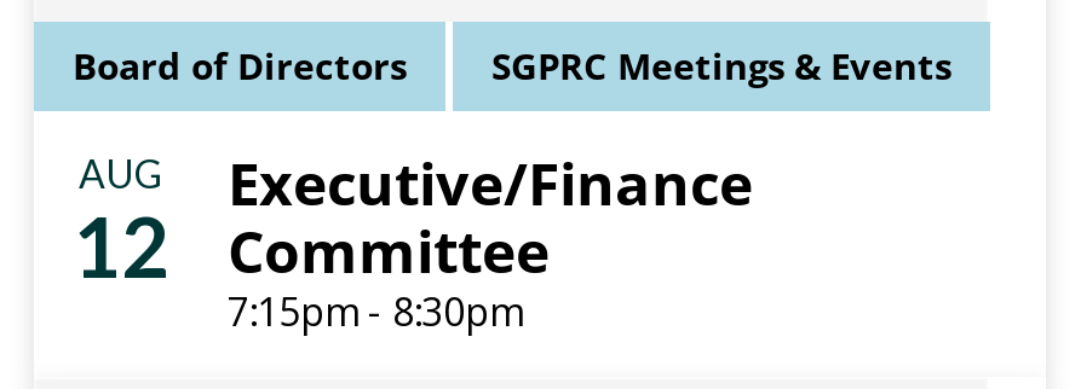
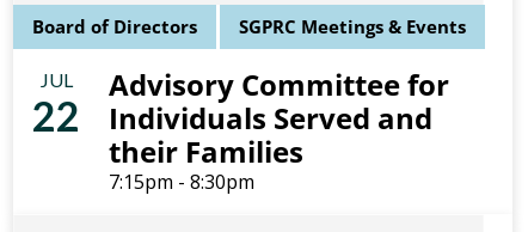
- AUG
- 12
+ JUL
+ 22

- Executive/Finance
- Committee
+ Advisory Committee for
+ Individuals Served and
+ their Families
